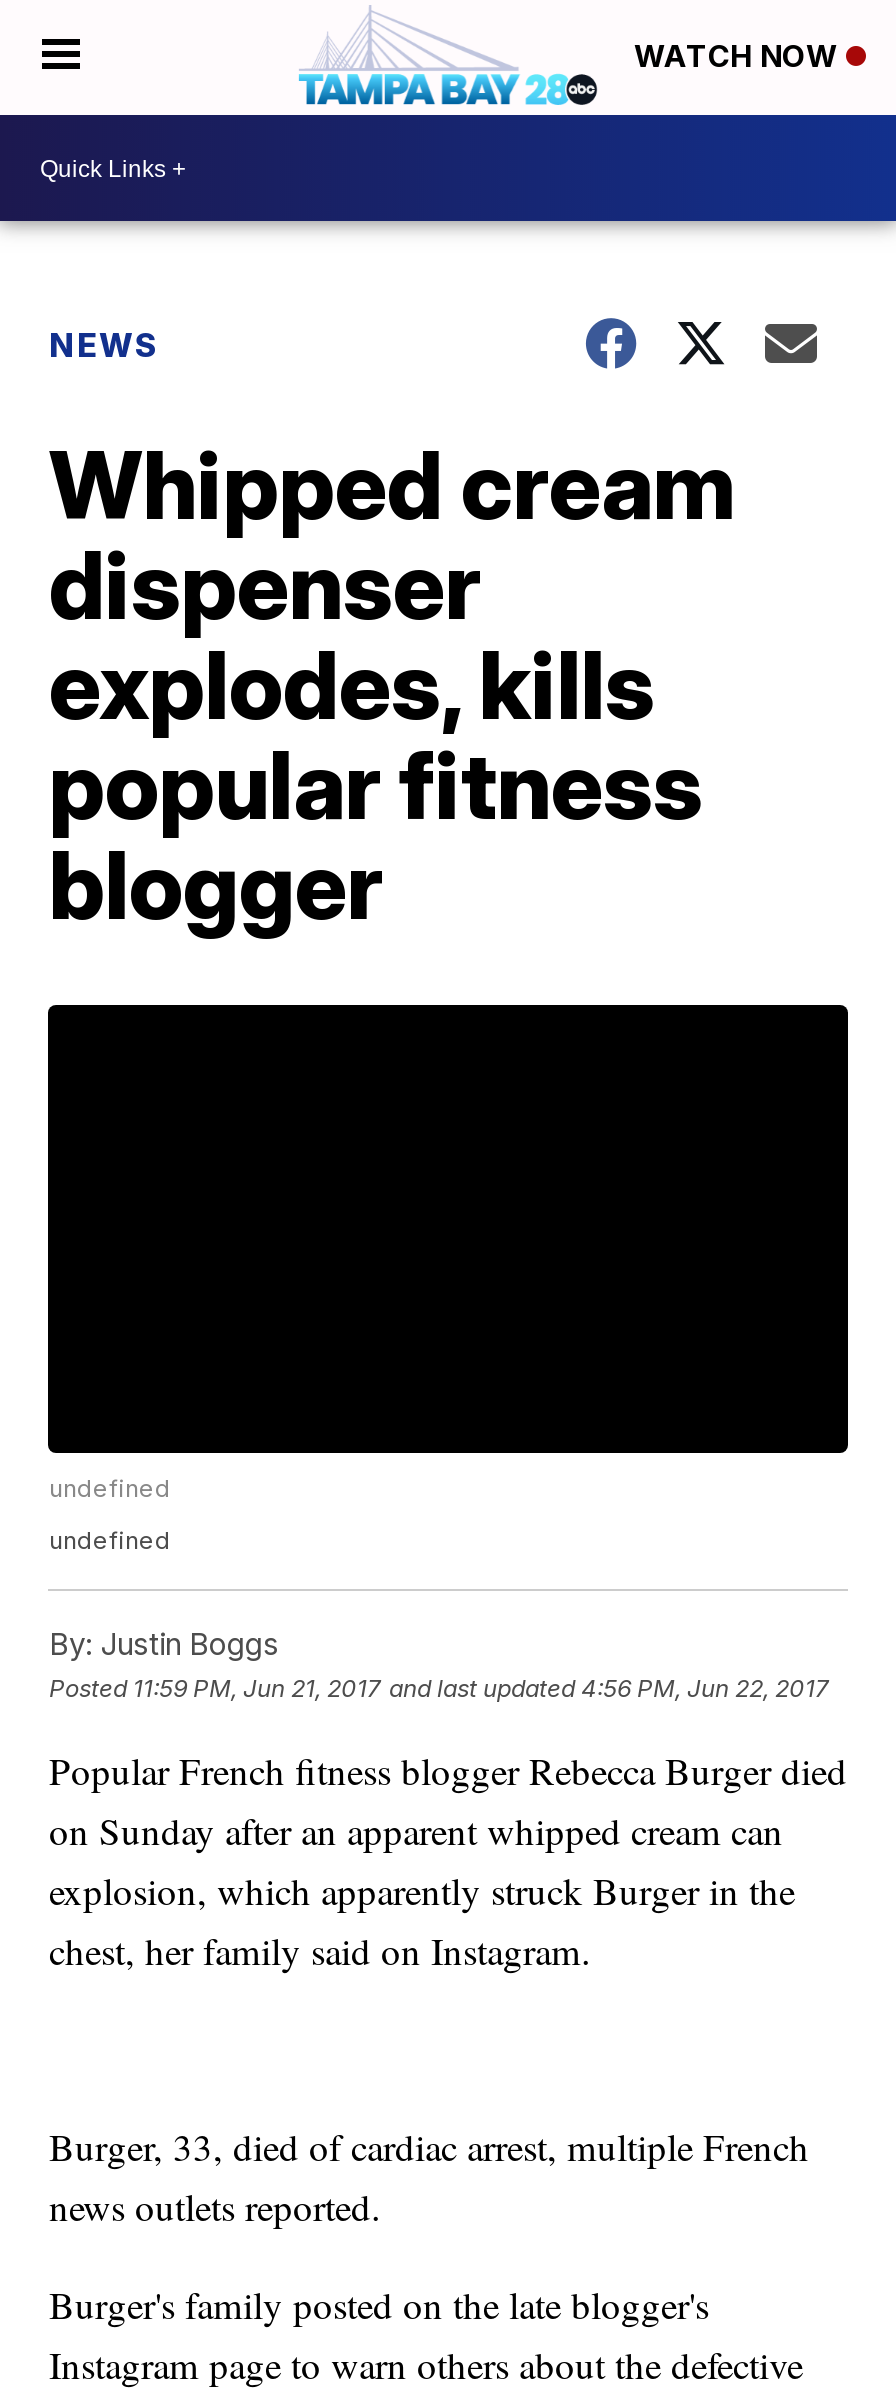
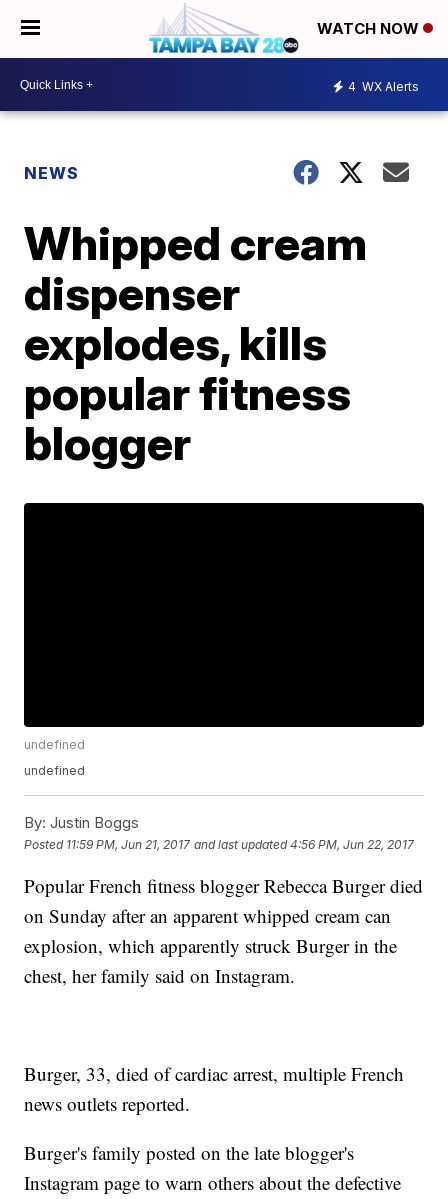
+ 4 WX Alerts
